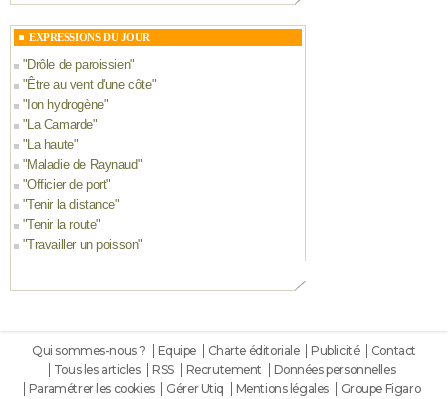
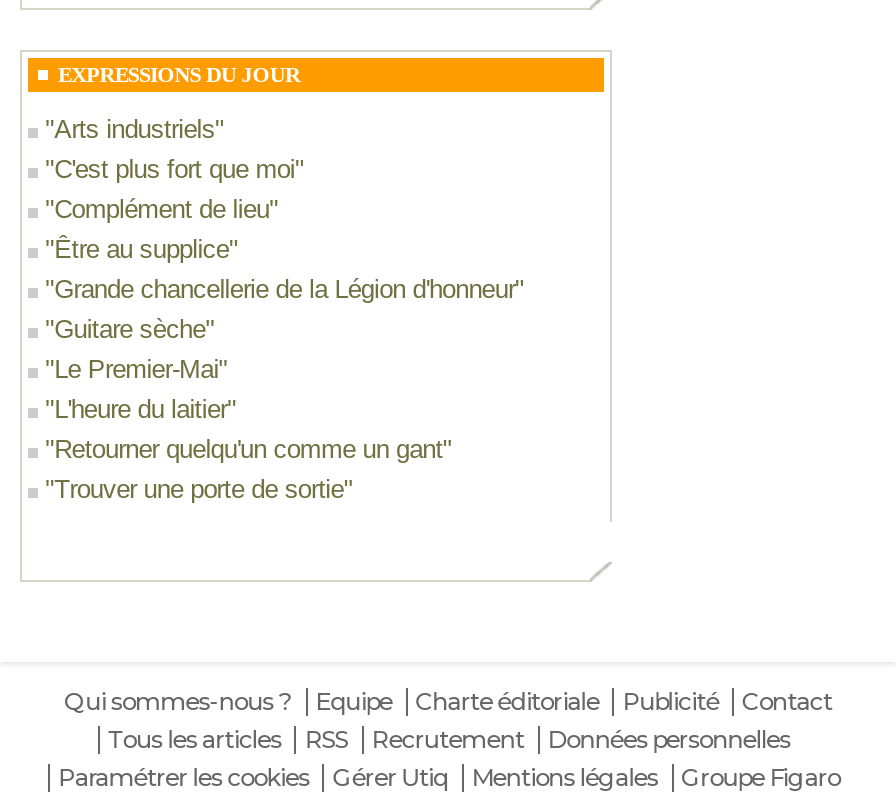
- "Drôle de paroissien"
- "Être au vent d'une côte"
- "Ion hydrogène"
- "La Camarde"
- "La haute"
- "Maladie de Raynaud"
- "Officier de port"
- "Tenir la distance"
- "Tenir la route"
- "Travailler un poisson"
+ "Arts industriels"
+ "C'est plus fort que moi"
+ "Complément de lieu"
+ "Être au supplice"
+ "Grande chancellerie de la Légion d'honneur"
+ "Guitare sèche"
+ "Le Premier-Mai"
+ "L'heure du laitier"
+ "Retourner quelqu'un comme un gant"
+ "Trouver une porte de sortie"
